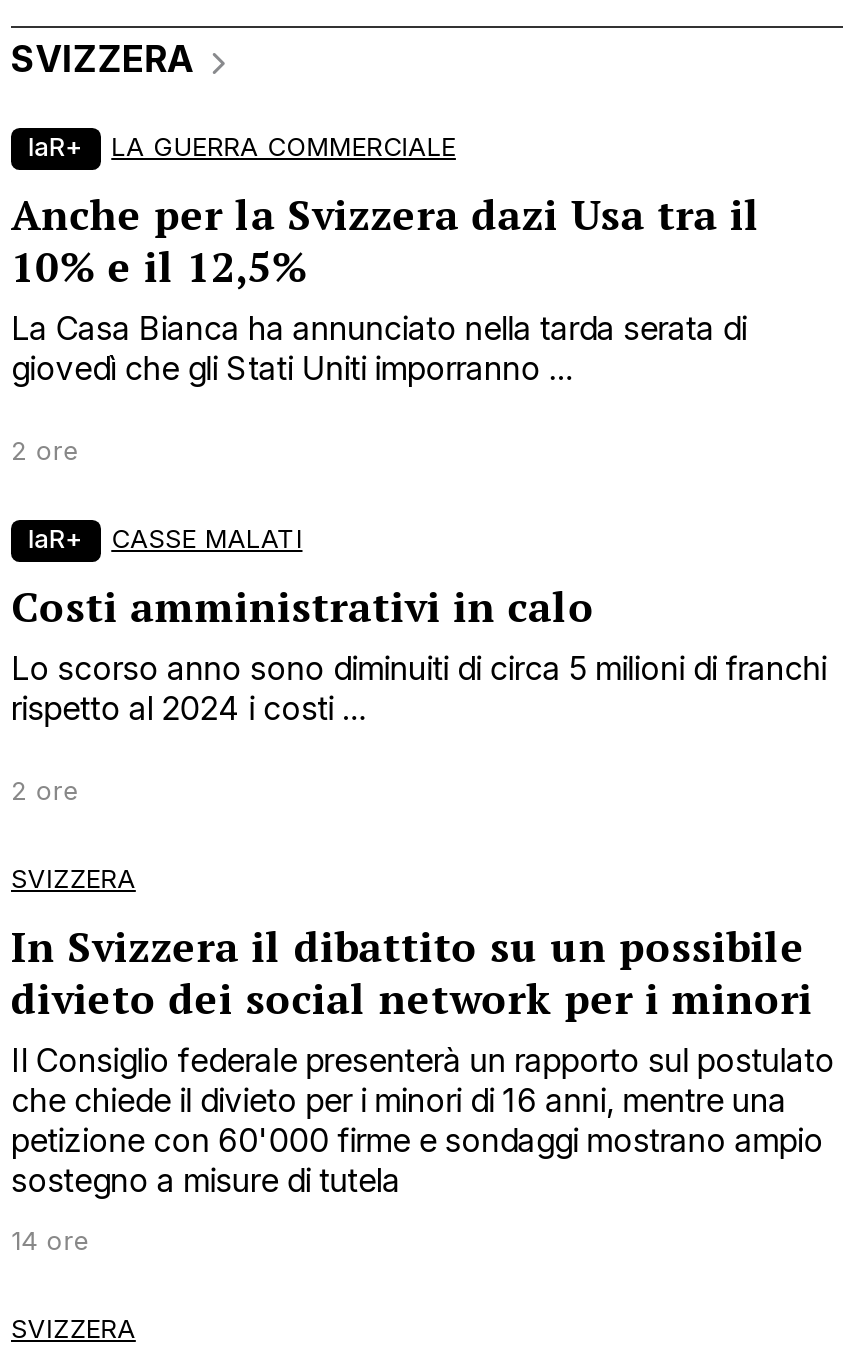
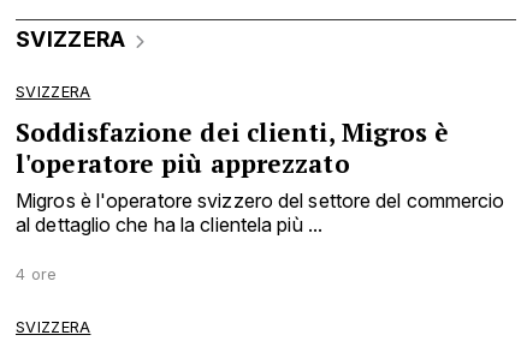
- laR+
- LA GUERRA COMMERCIALE
- Anche per la Svizzera dazi Usa tra il
- 10% e il 12,5%
- La Casa Bianca ha annunciato nella tarda serata di
- giovedì che gli Stati Uniti imporranno ...
- 2 ore
- laR+
- CASSE MALATI
- Costi amministrativi in calo
- Lo scorso anno sono diminuiti di circa 5 milioni di franchi
- rispetto al 2024 i costi ...
- 2 ore

- In Svizzera il dibattito su un possibile
- divieto dei social network per i minori
- Il Consiglio federale presenterà un rapporto sul postulato
- che chiede il divieto per i minori di 16 anni, mentre una
- petizione con 60'000 firme e sondaggi mostrano ampio
- sostegno a misure di tutela
+ Soddisfazione dei clienti, Migros è
+ l'operatore più apprezzato
+ Migros è l'operatore svizzero del settore del commercio
+ al dettaglio che ha la clientela più ...

- 14 ore
+ 4 ore
